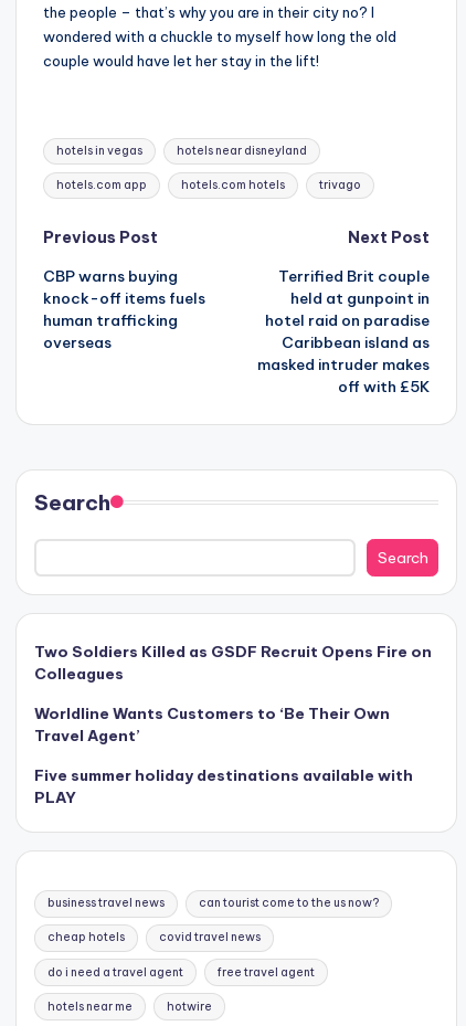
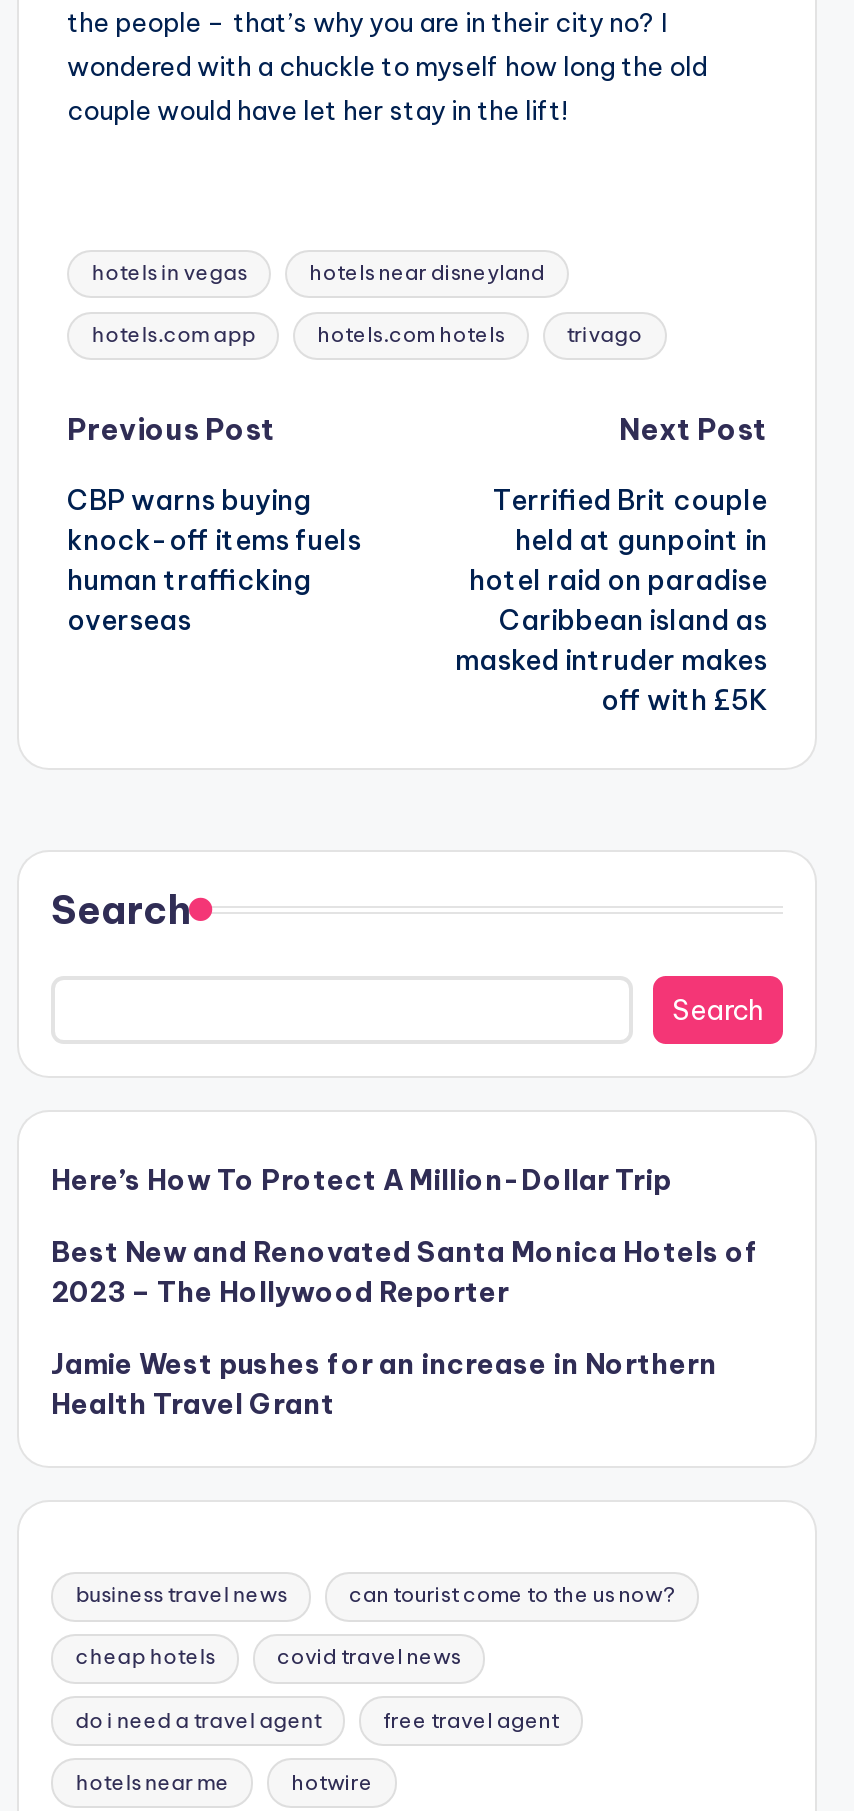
- Two Soldiers Killed as GSDF Recruit Opens Fire on
- Colleagues
+ Here’s How To Protect A Million-Dollar Trip

- Worldline Wants Customers to ‘Be Their Own
- Travel Agent’
+ Best New and Renovated Santa Monica Hotels of
+ 2023 – The Hollywood Reporter

- Five summer holiday destinations available with
- PLAY
+ Jamie West pushes for an increase in Northern
+ Health Travel Grant
